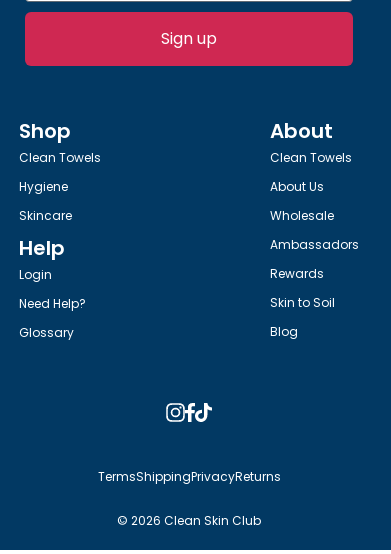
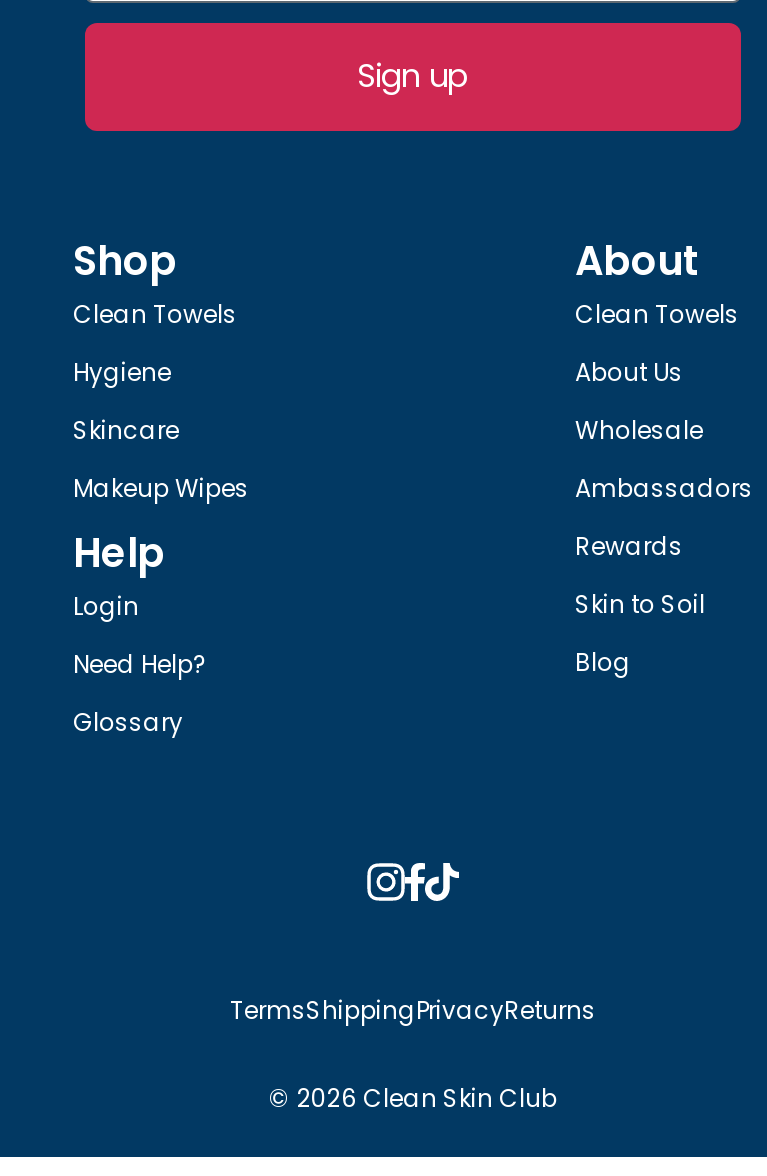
+ Makeup Wipes
